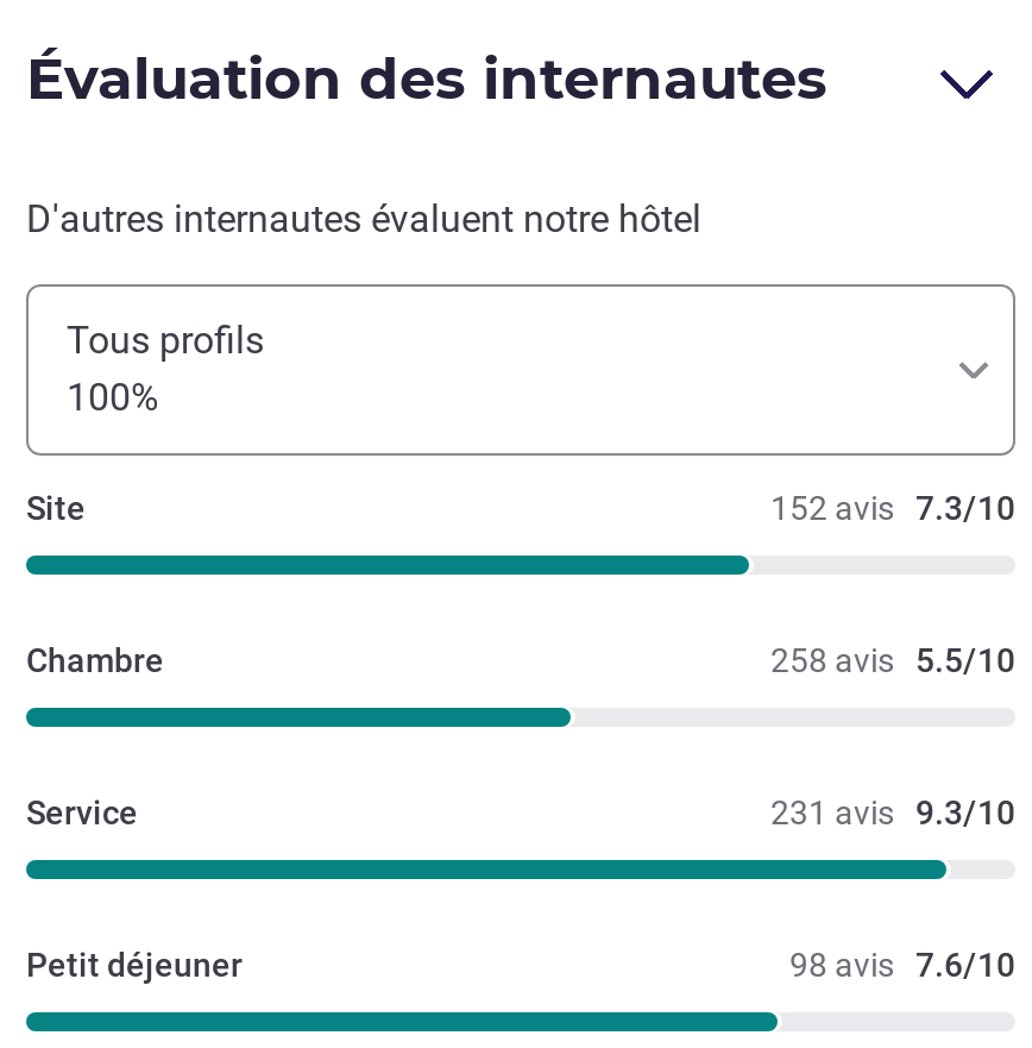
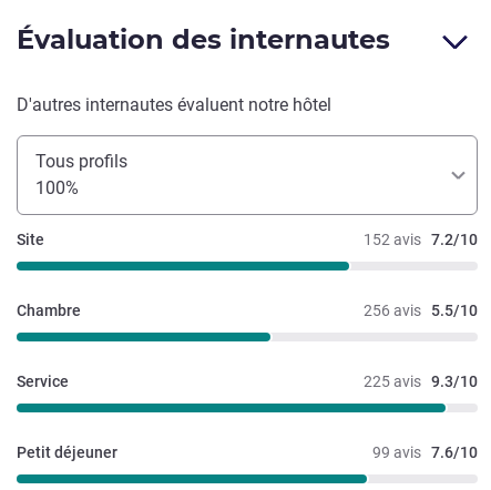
- 152 avis 7.3/10
+ 152 avis 7.2/10

- 258 avis 5.5/10
+ 256 avis 5.5/10

- 231 avis 9.3/10
+ 225 avis 9.3/10

- 98 avis 7.6/10
+ 99 avis 7.6/10
